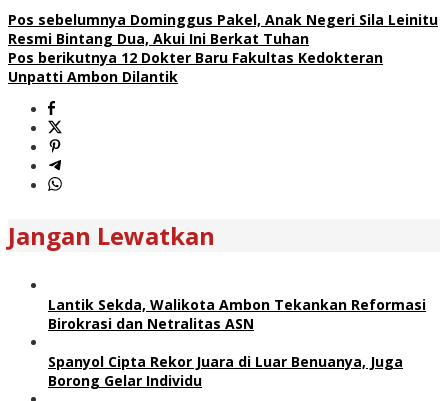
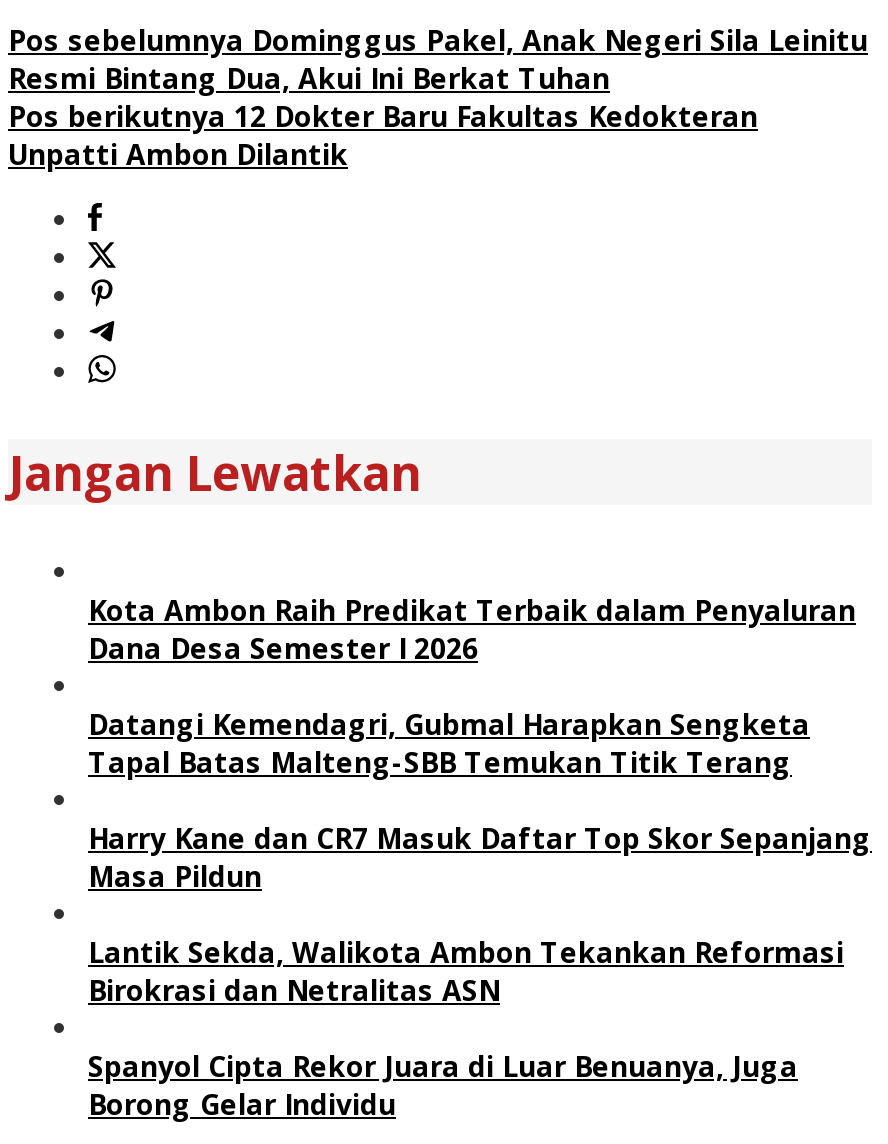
+ Kota Ambon Raih Predikat Terbaik dalam Penyaluran
+ Dana Desa Semester I 2026
+ Datangi Kemendagri, Gubmal Harapkan Sengketa
+ Tapal Batas Malteng-SBB Temukan Titik Terang
+ Harry Kane dan CR7 Masuk Daftar Top Skor Sepanjang
+ Masa Pildun
